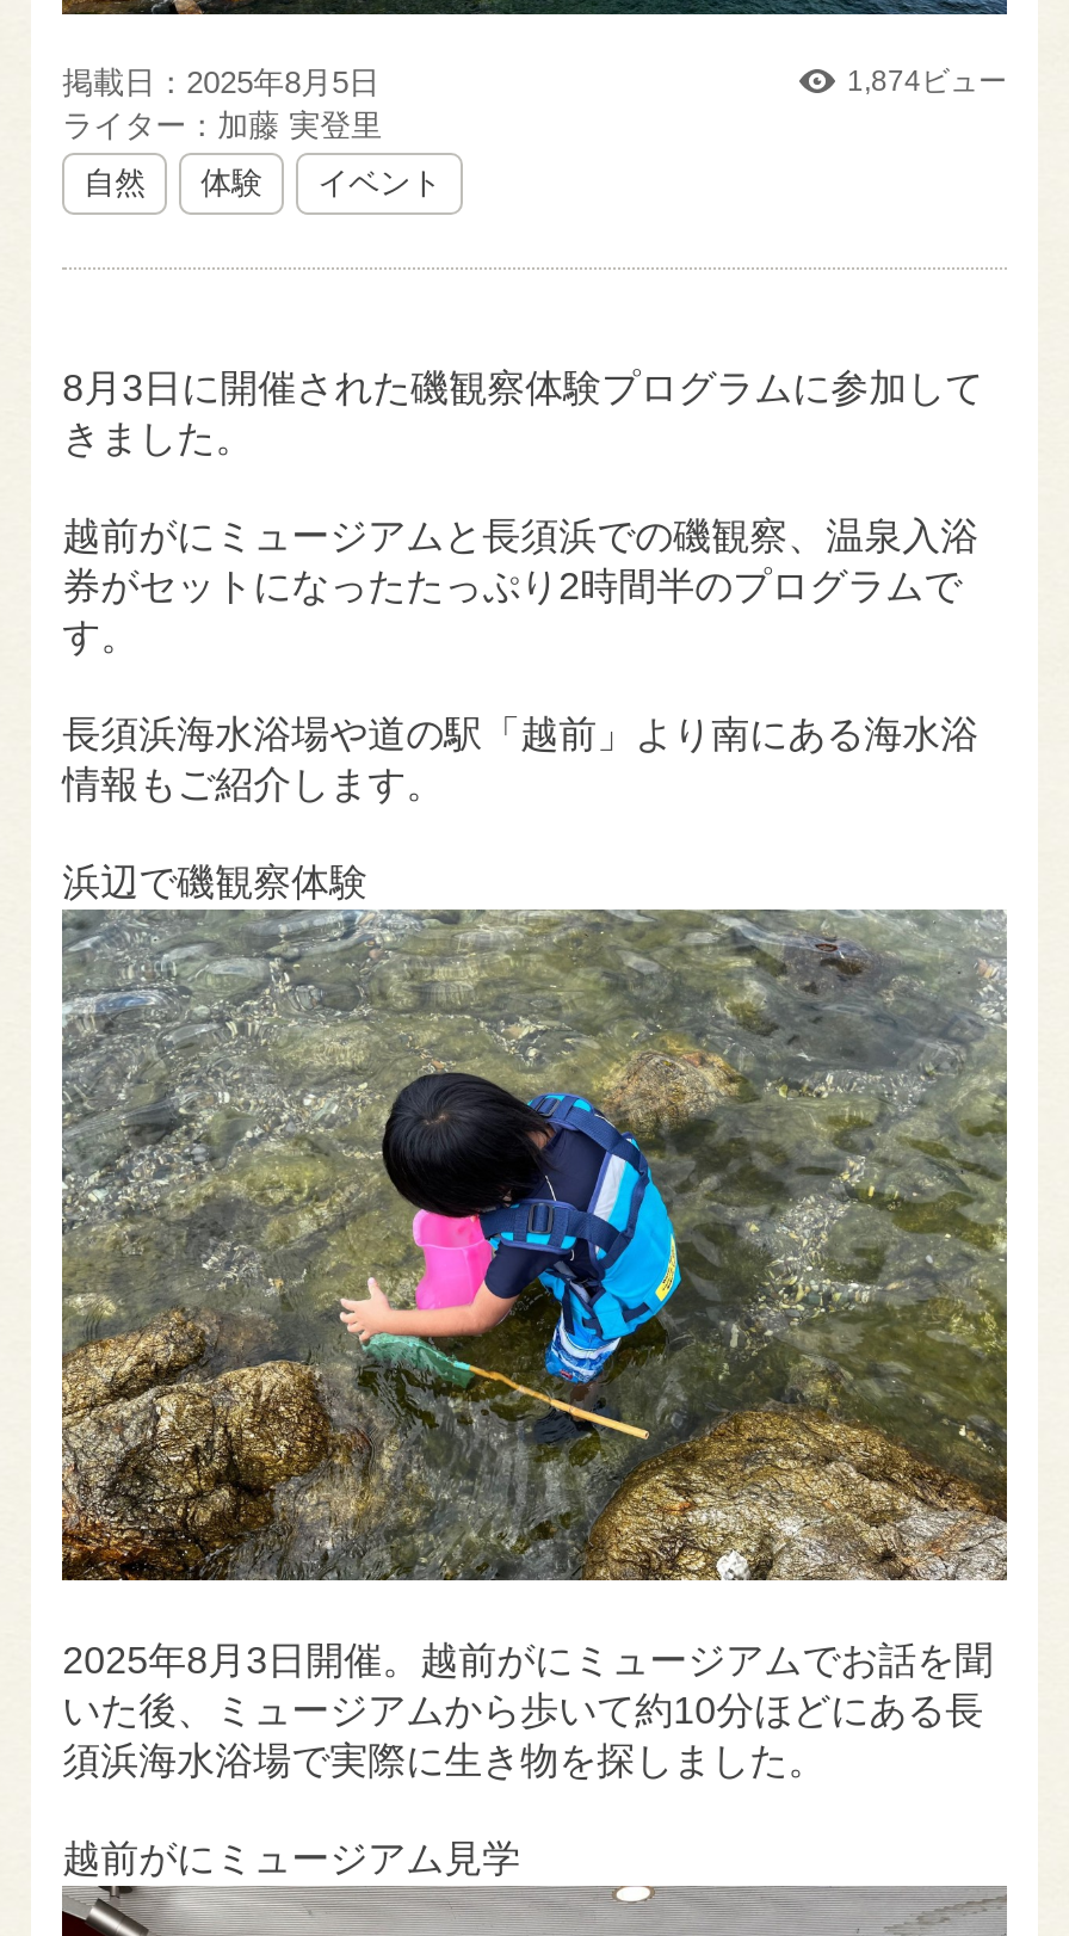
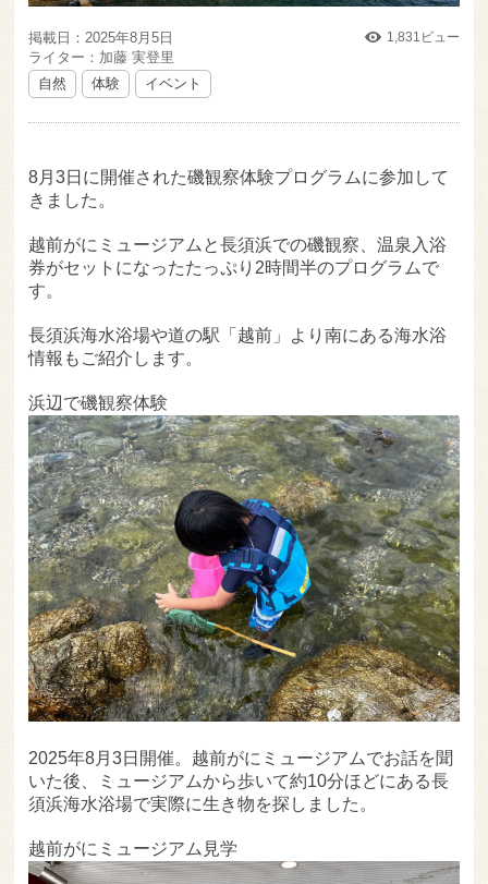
- 1,874ビュー
+ 1,831ビュー
